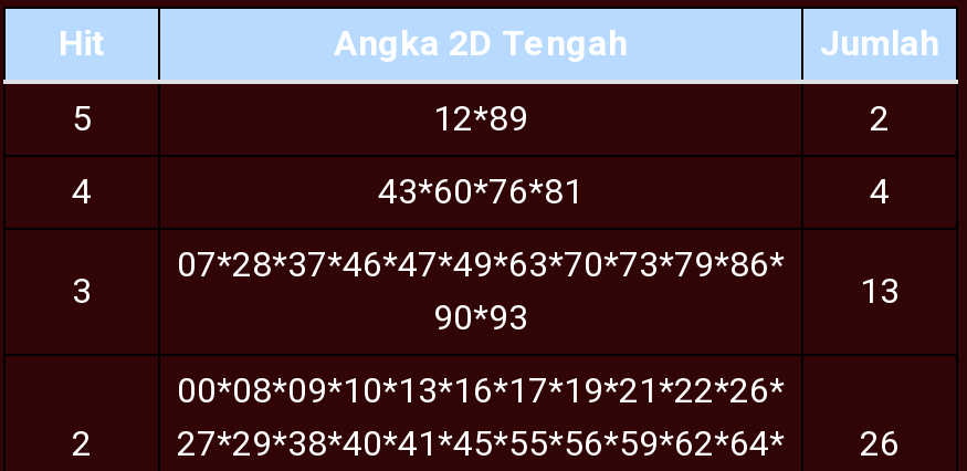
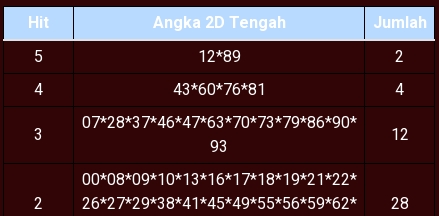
- 07*28*37*46*47*49*63*70*73*79*86*
+ 07*28*37*46*47*63*70*73*79*86*90*

- 13
+ 12

- 90*93
+ 93

- 00*08*09*10*13*16*17*19*21*22*26*
+ 00*08*09*10*13*16*17*18*19*21*22*

- 27*29*38*40*41*45*55*56*59*62*64*
+ 26*27*29*38*41*45*49*55*56*59*62*

- 26
+ 28
